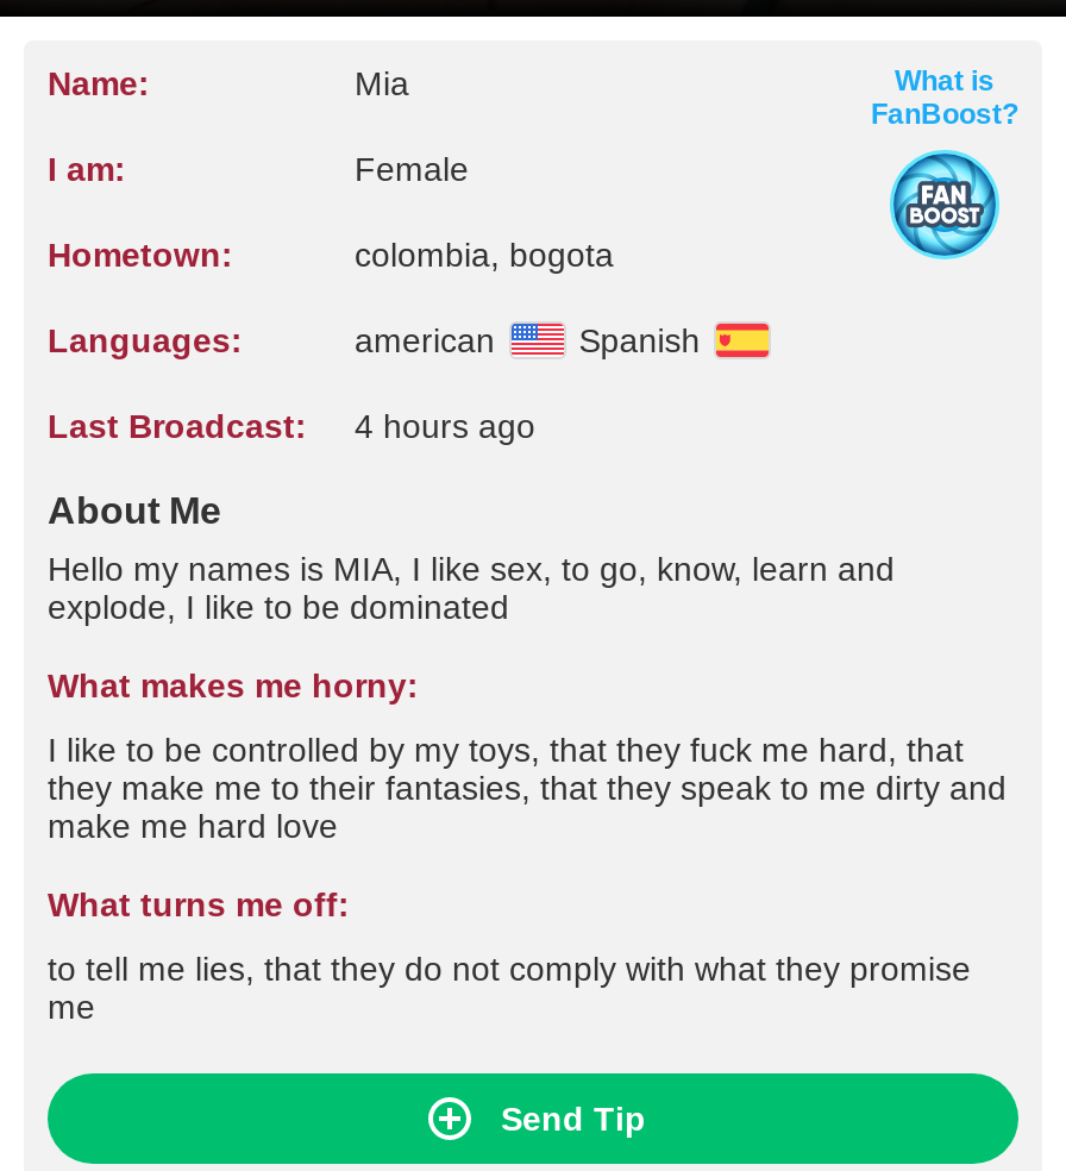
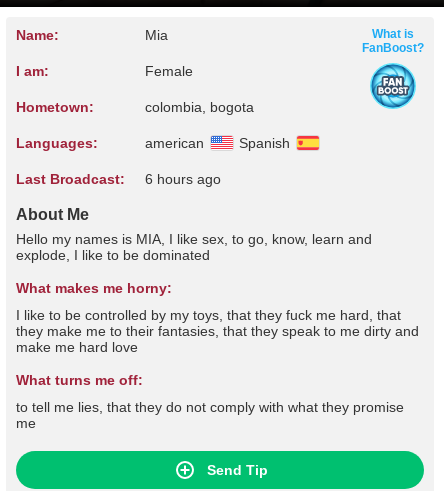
- Last Broadcast: 4 hours ago
+ Last Broadcast: 6 hours ago
